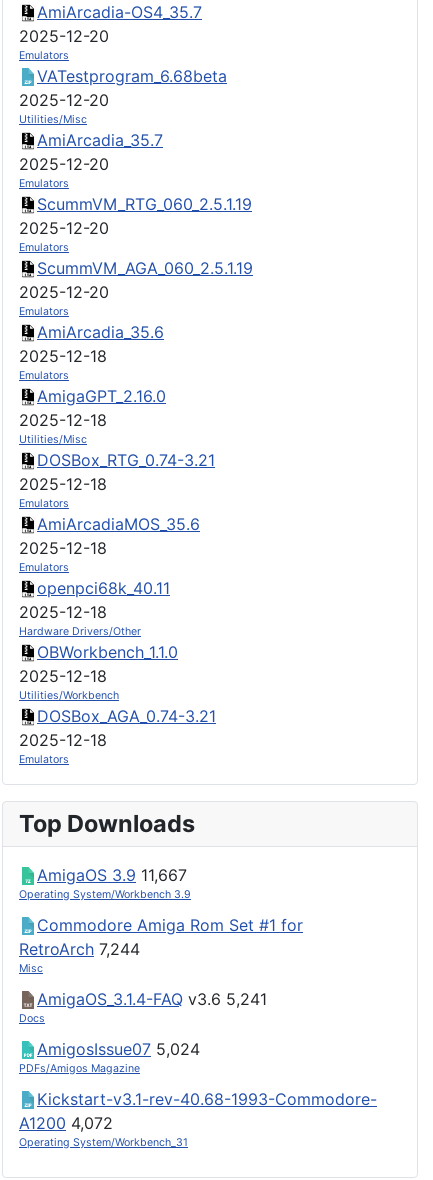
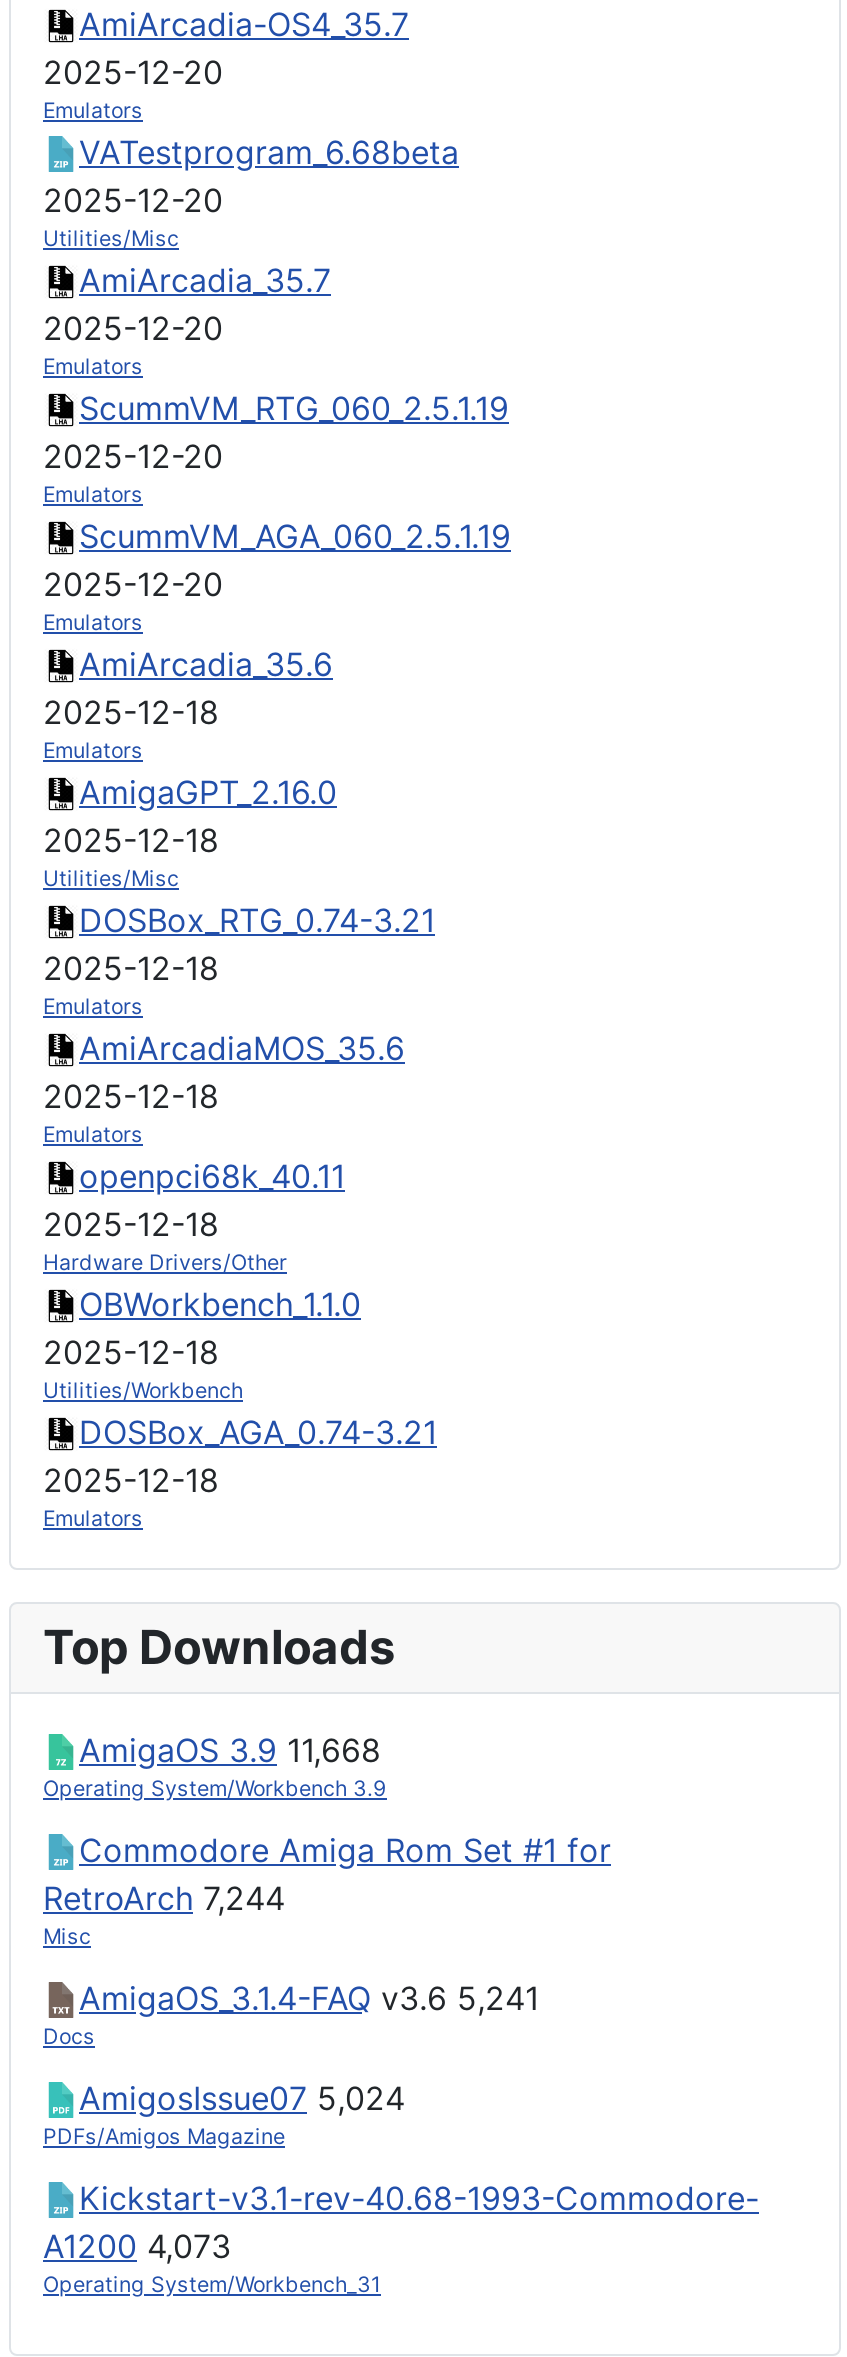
- AmigaOS 3.9 11,667
+ AmigaOS 3.9 11,668

- A1200 4,072
+ A1200 4,073
